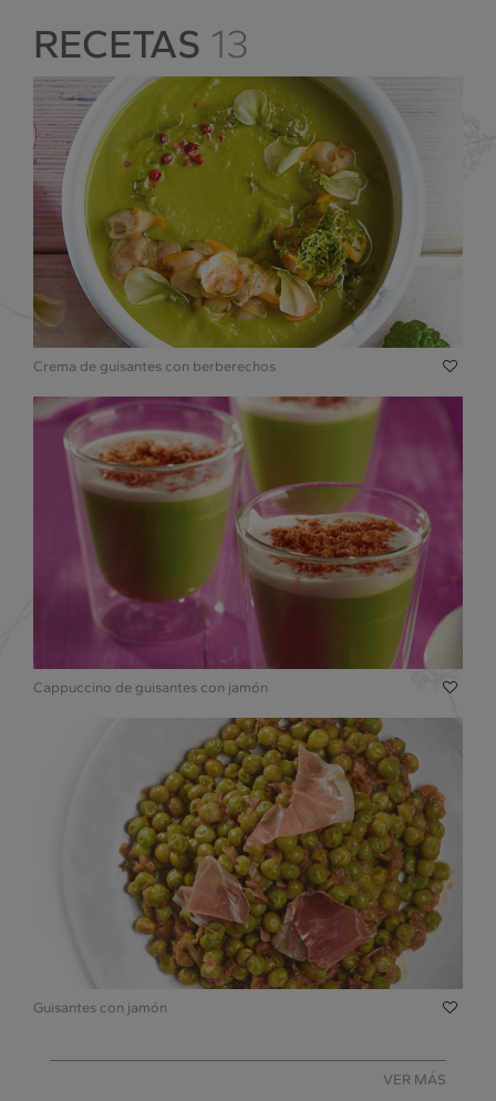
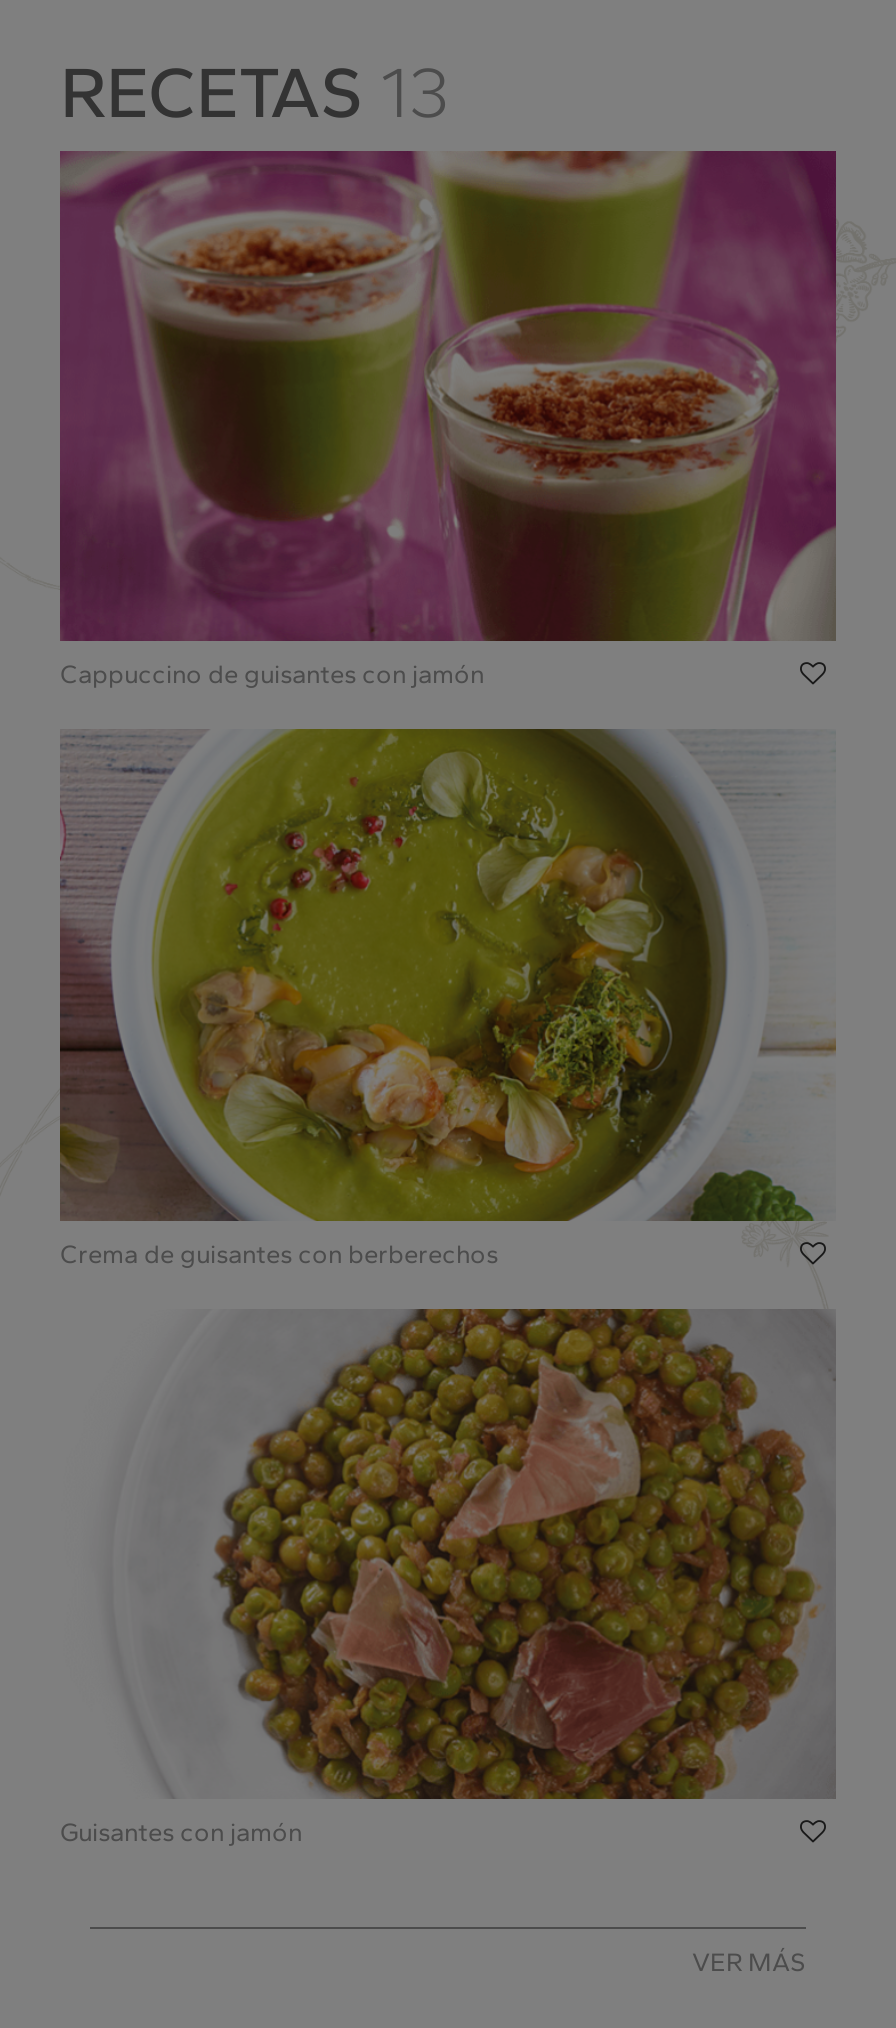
moved down: [image] | Crema de guisantes con berberechos

moved up: [image] | Cappuccino de guisantes con jamón
